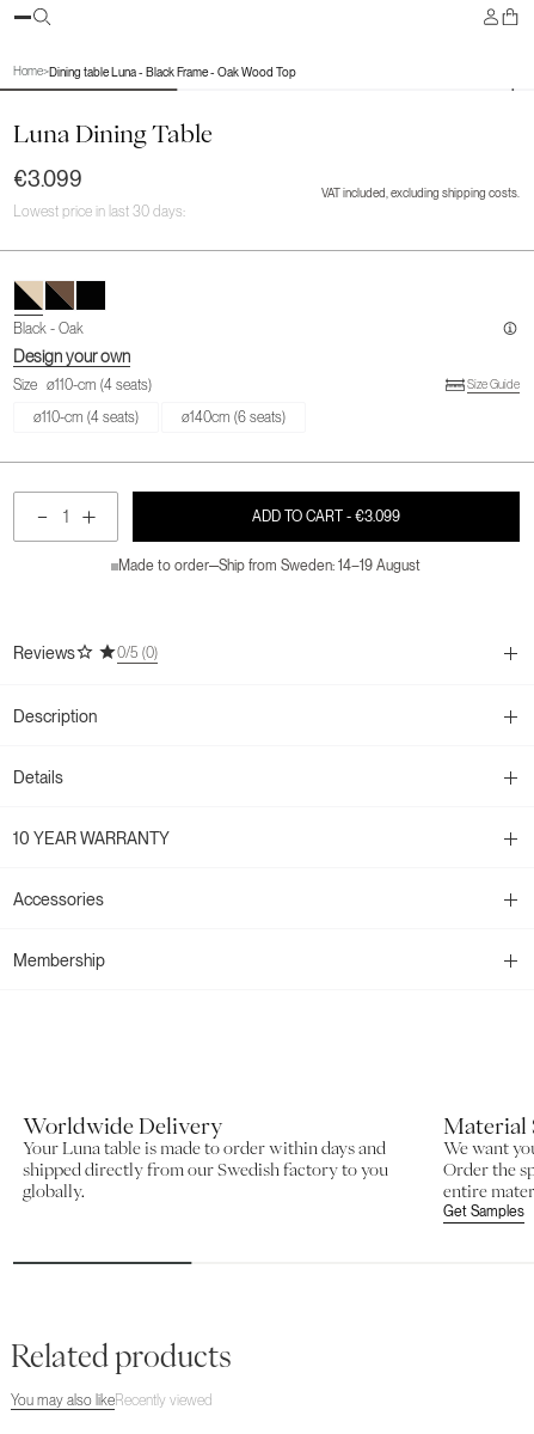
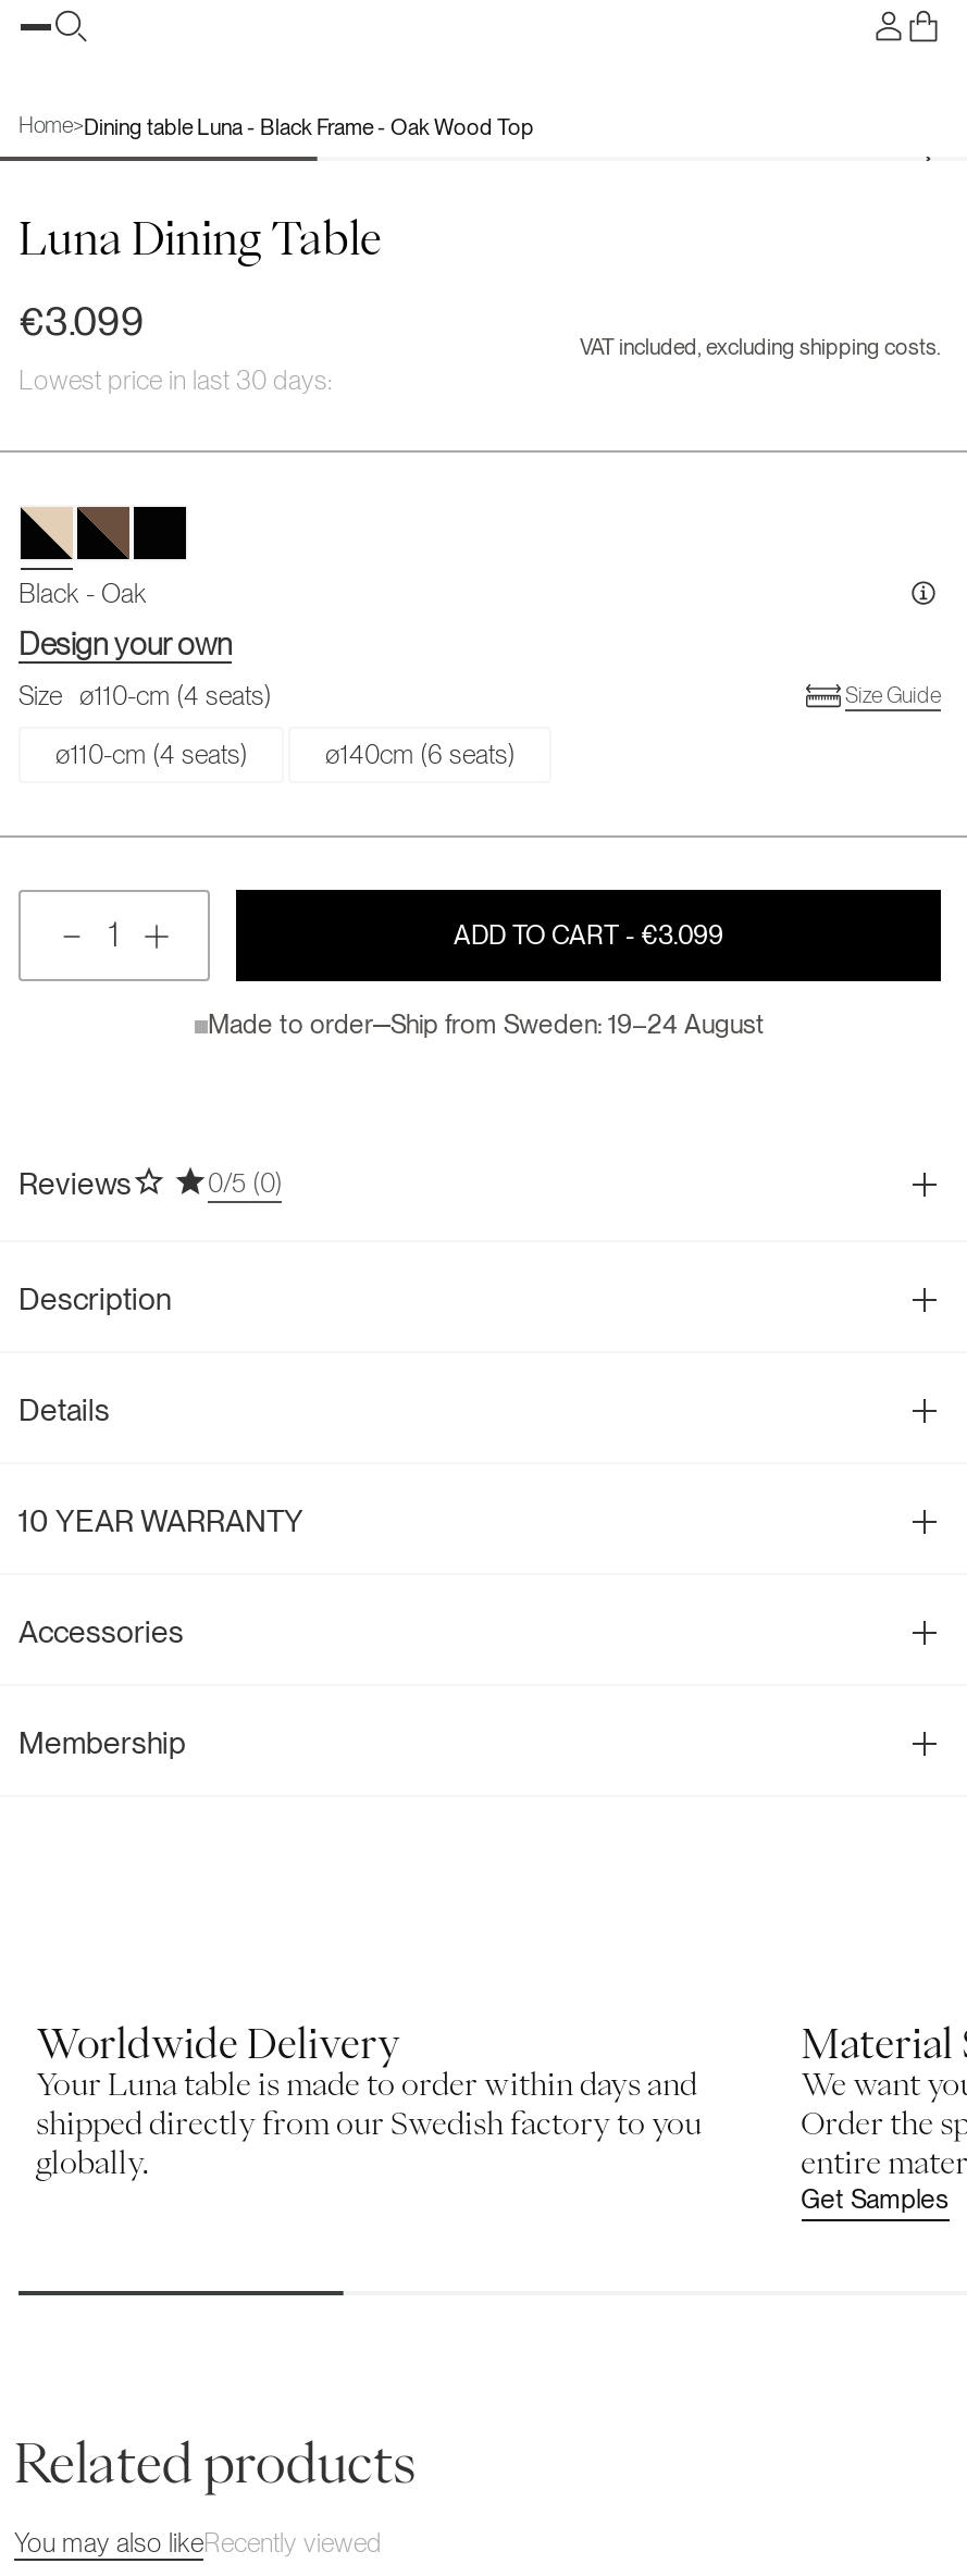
- Made to order Ship from Sweden: 14–19 August
+ Made to order Ship from Sweden: 19–24 August
